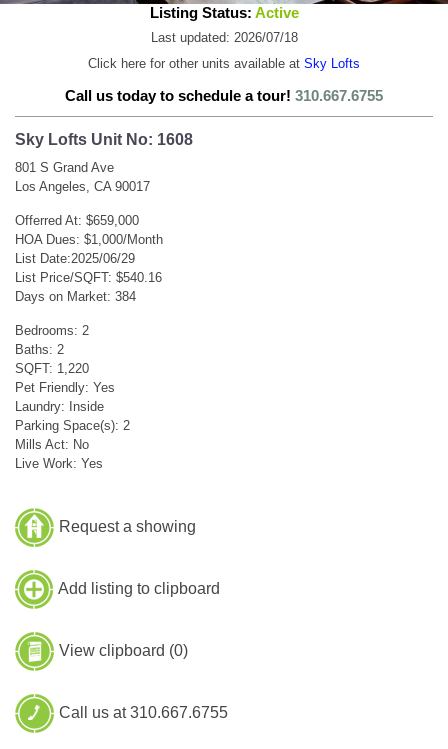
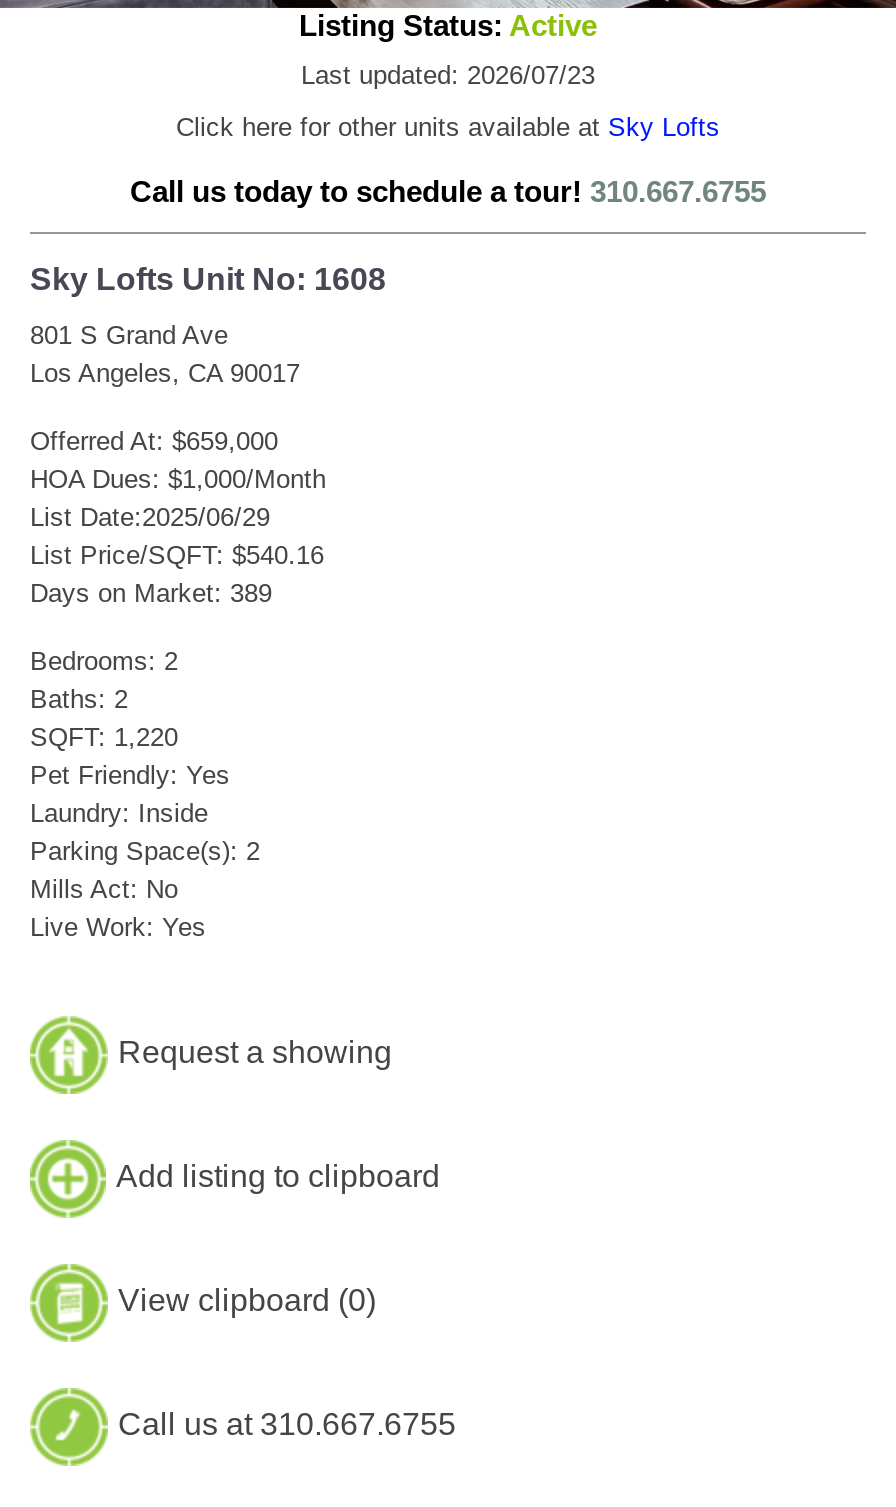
- Last updated: 2026/07/18
+ Last updated: 2026/07/23

- Days on Market: 384
+ Days on Market: 389
